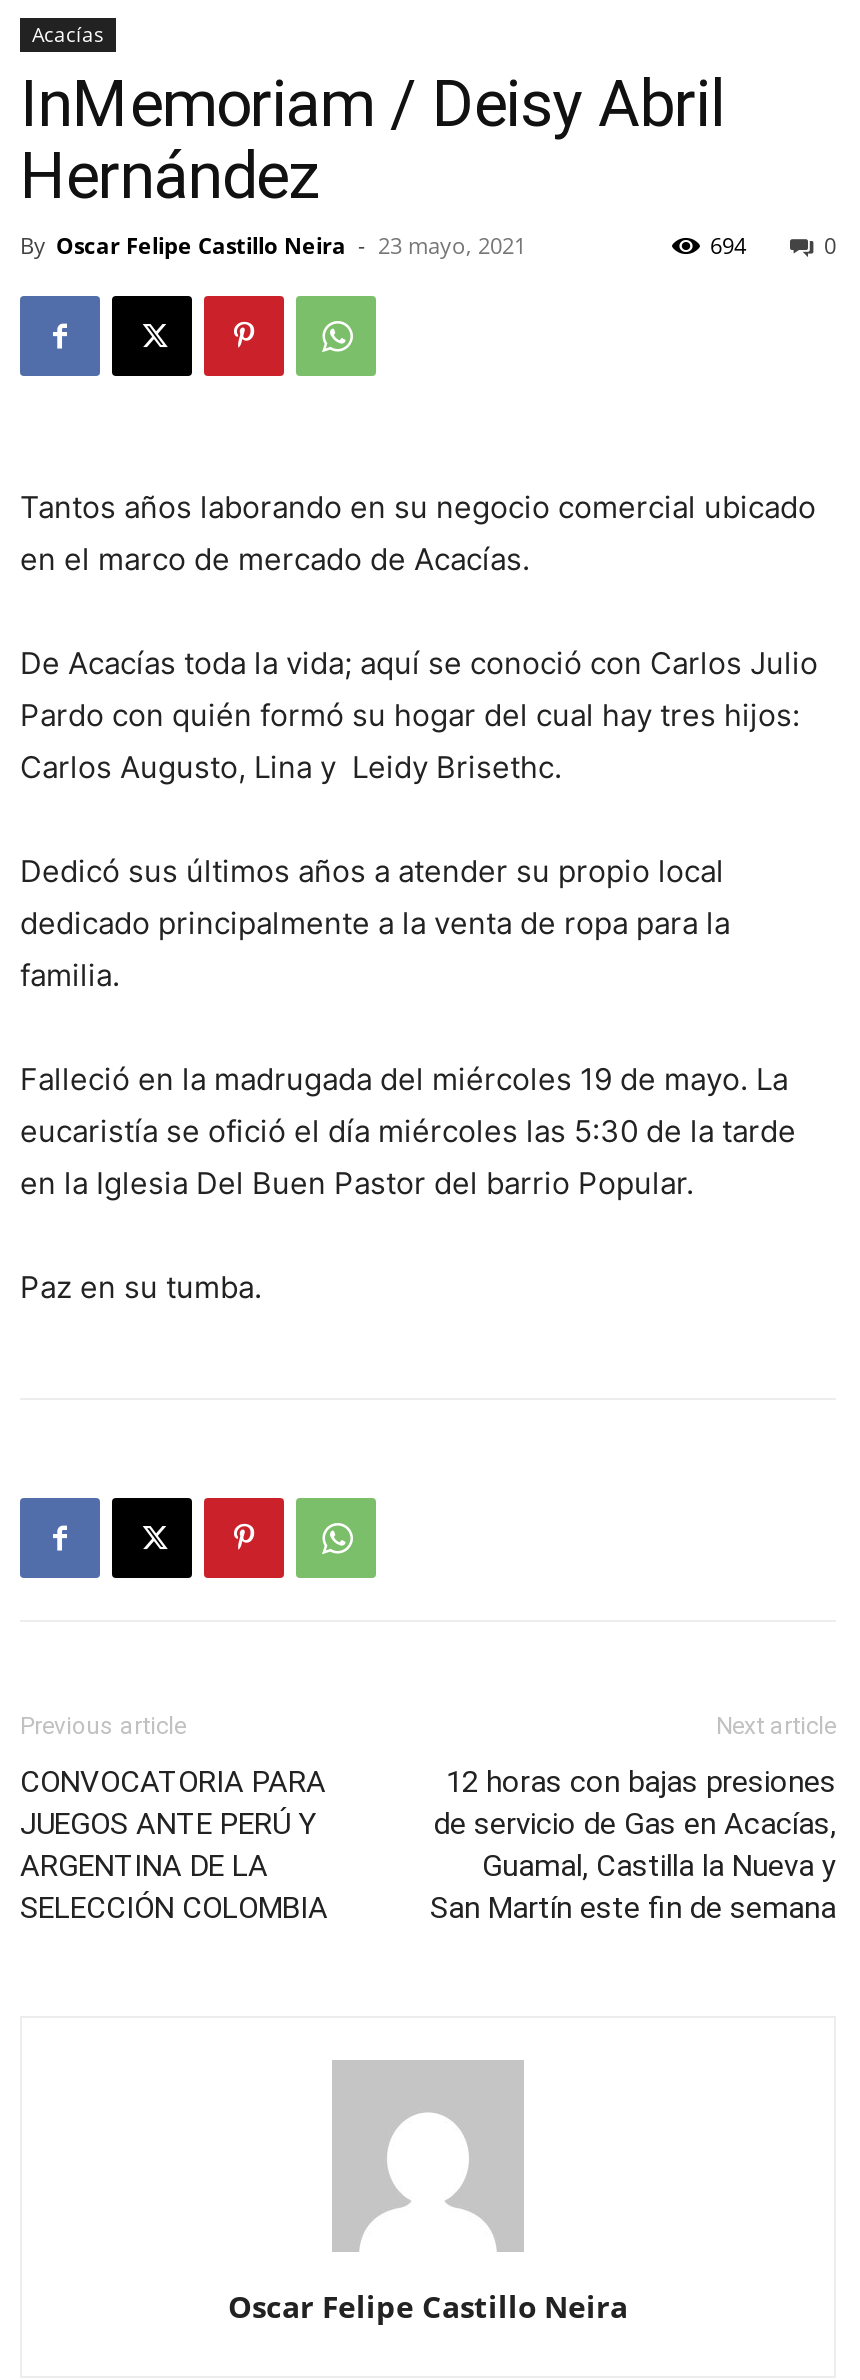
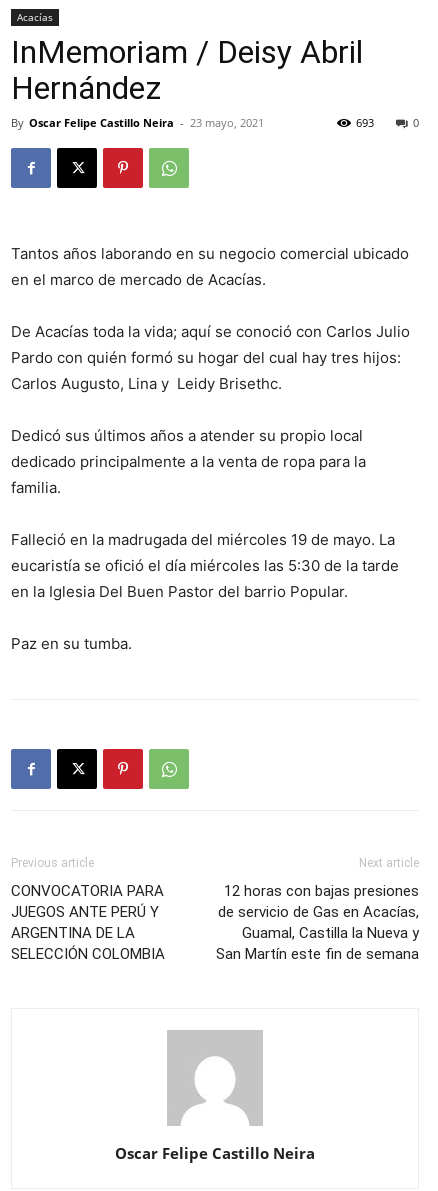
- 694
+ 693
